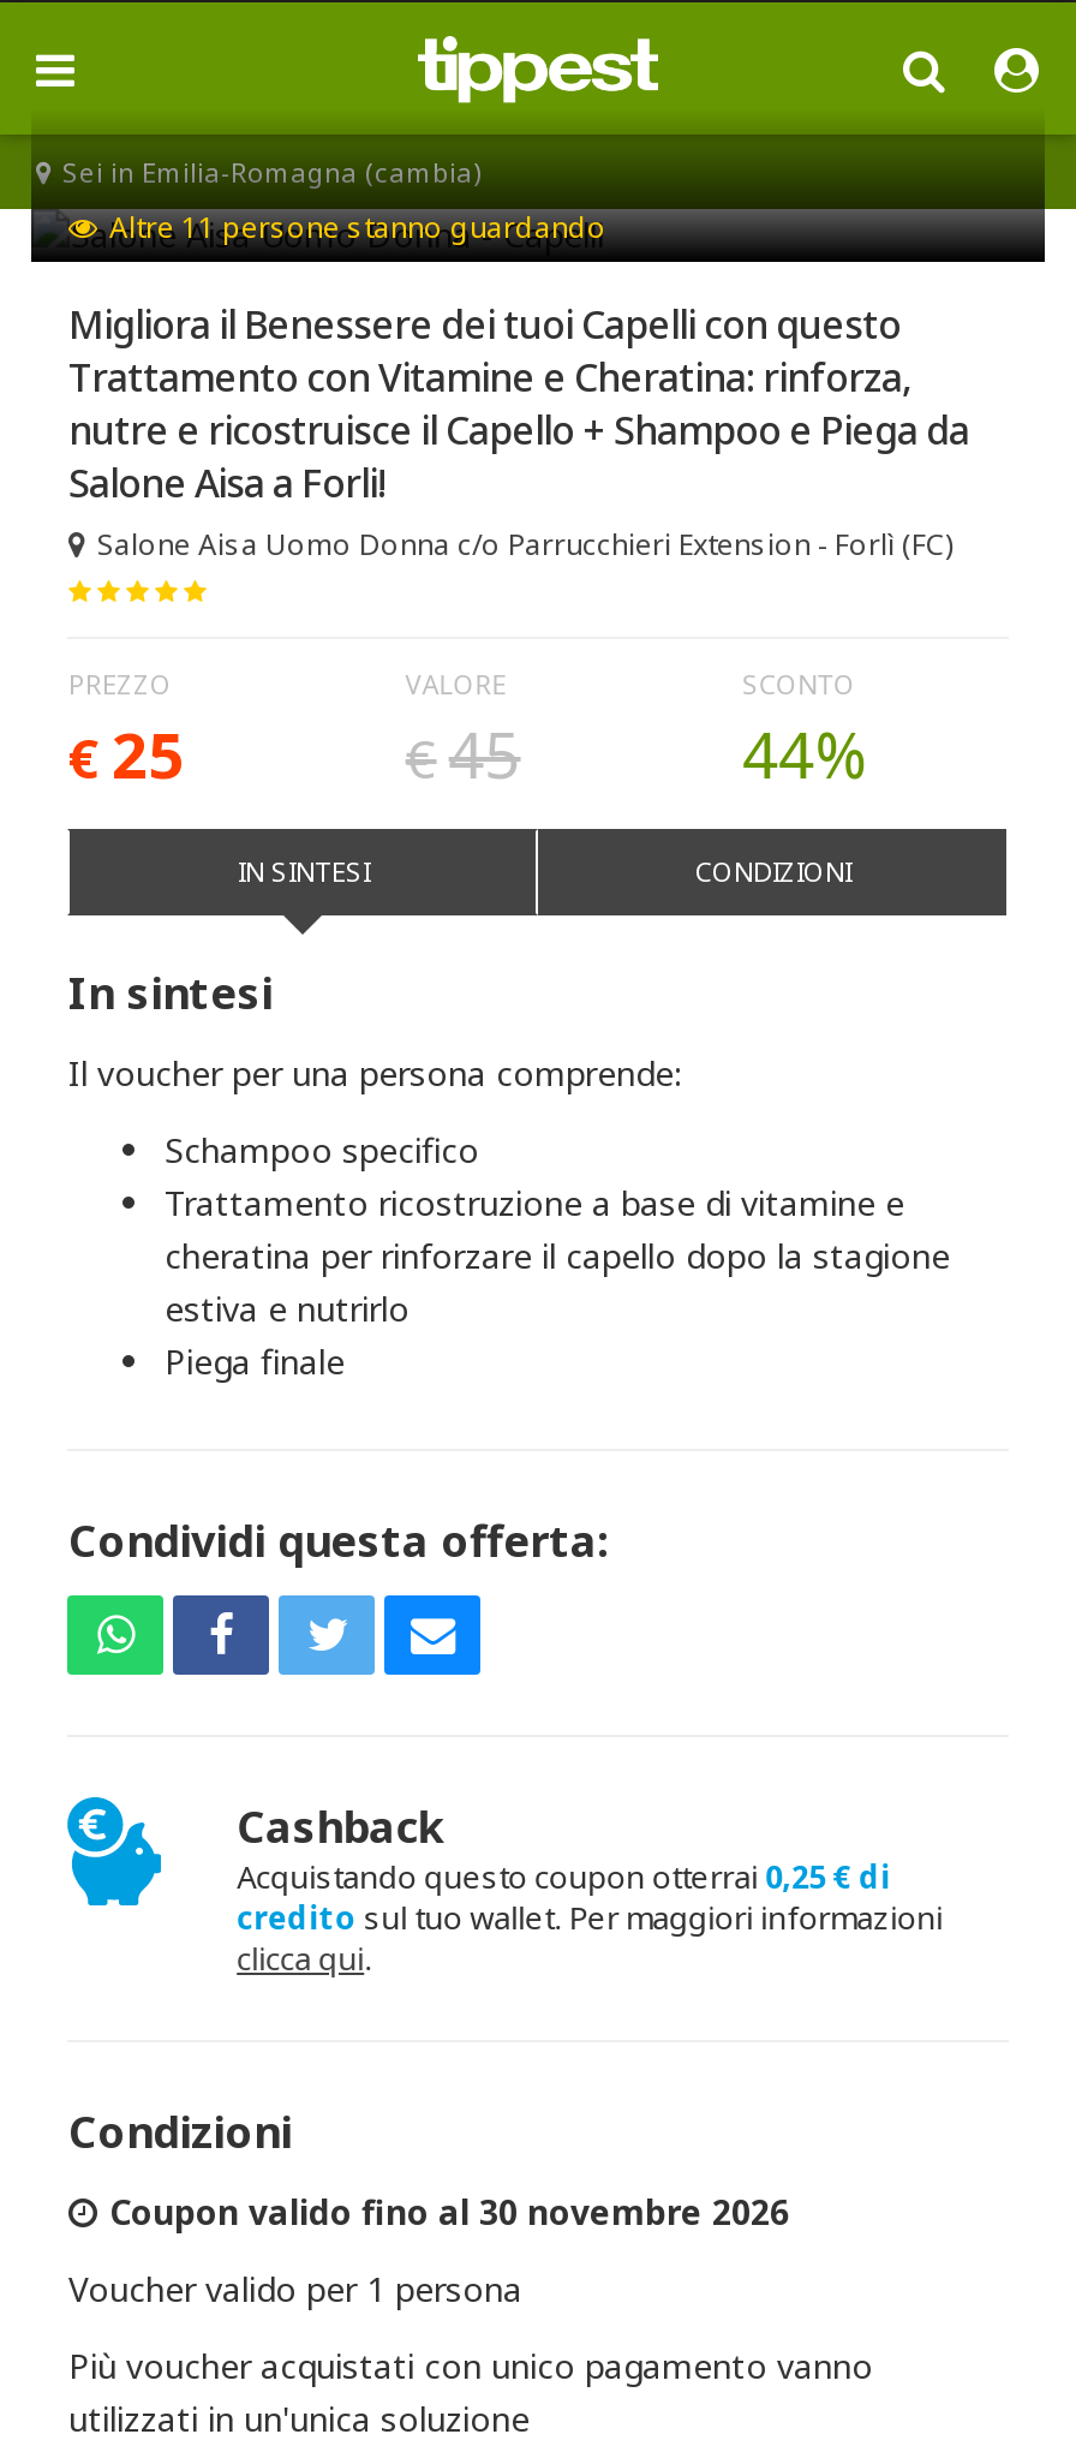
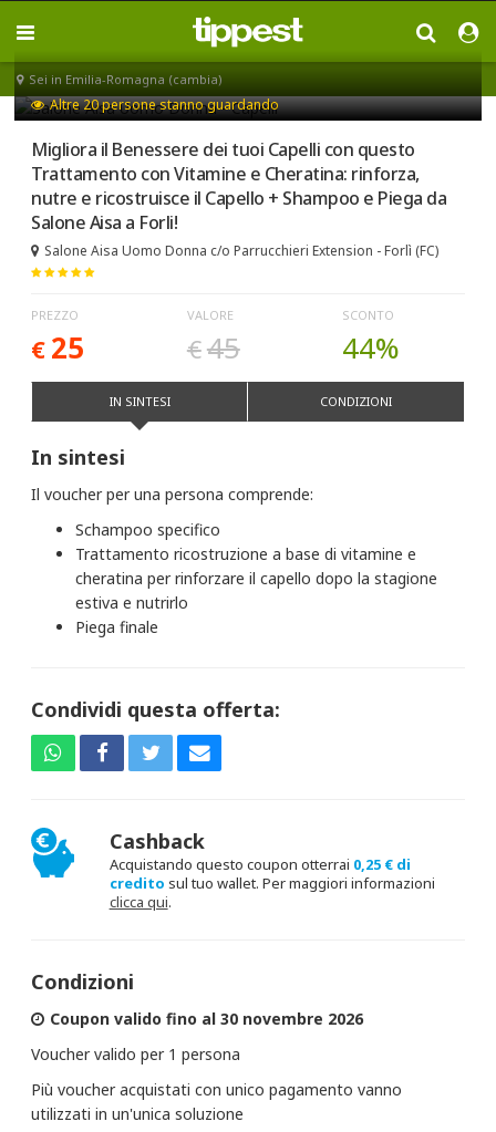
- Altre 11 persone stanno guardando
+ Altre 20 persone stanno guardando
